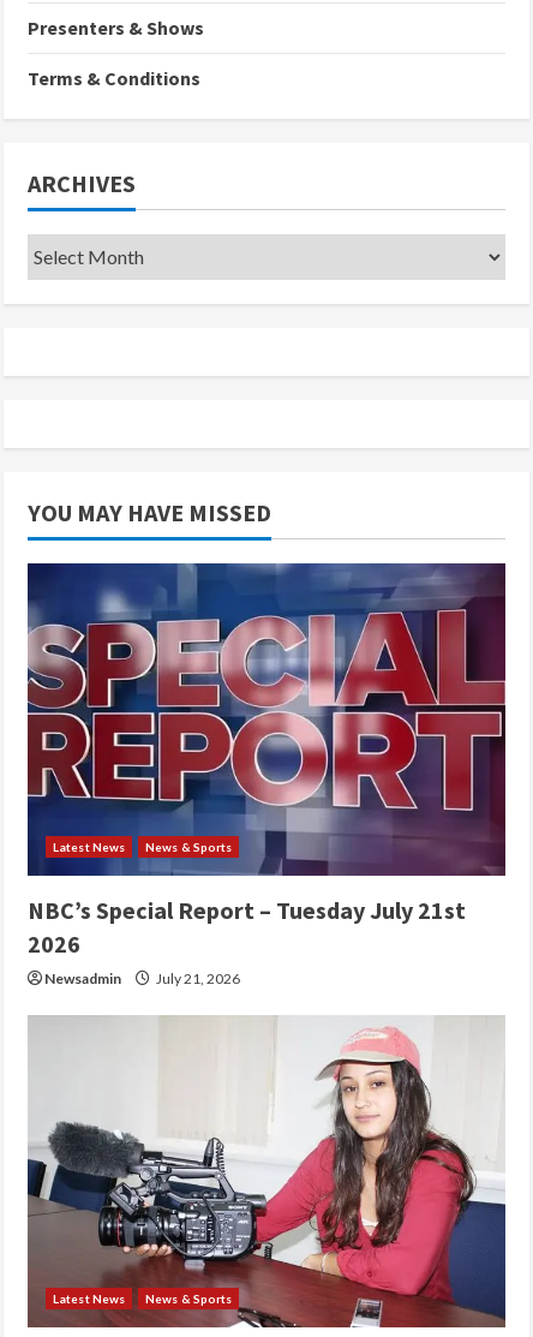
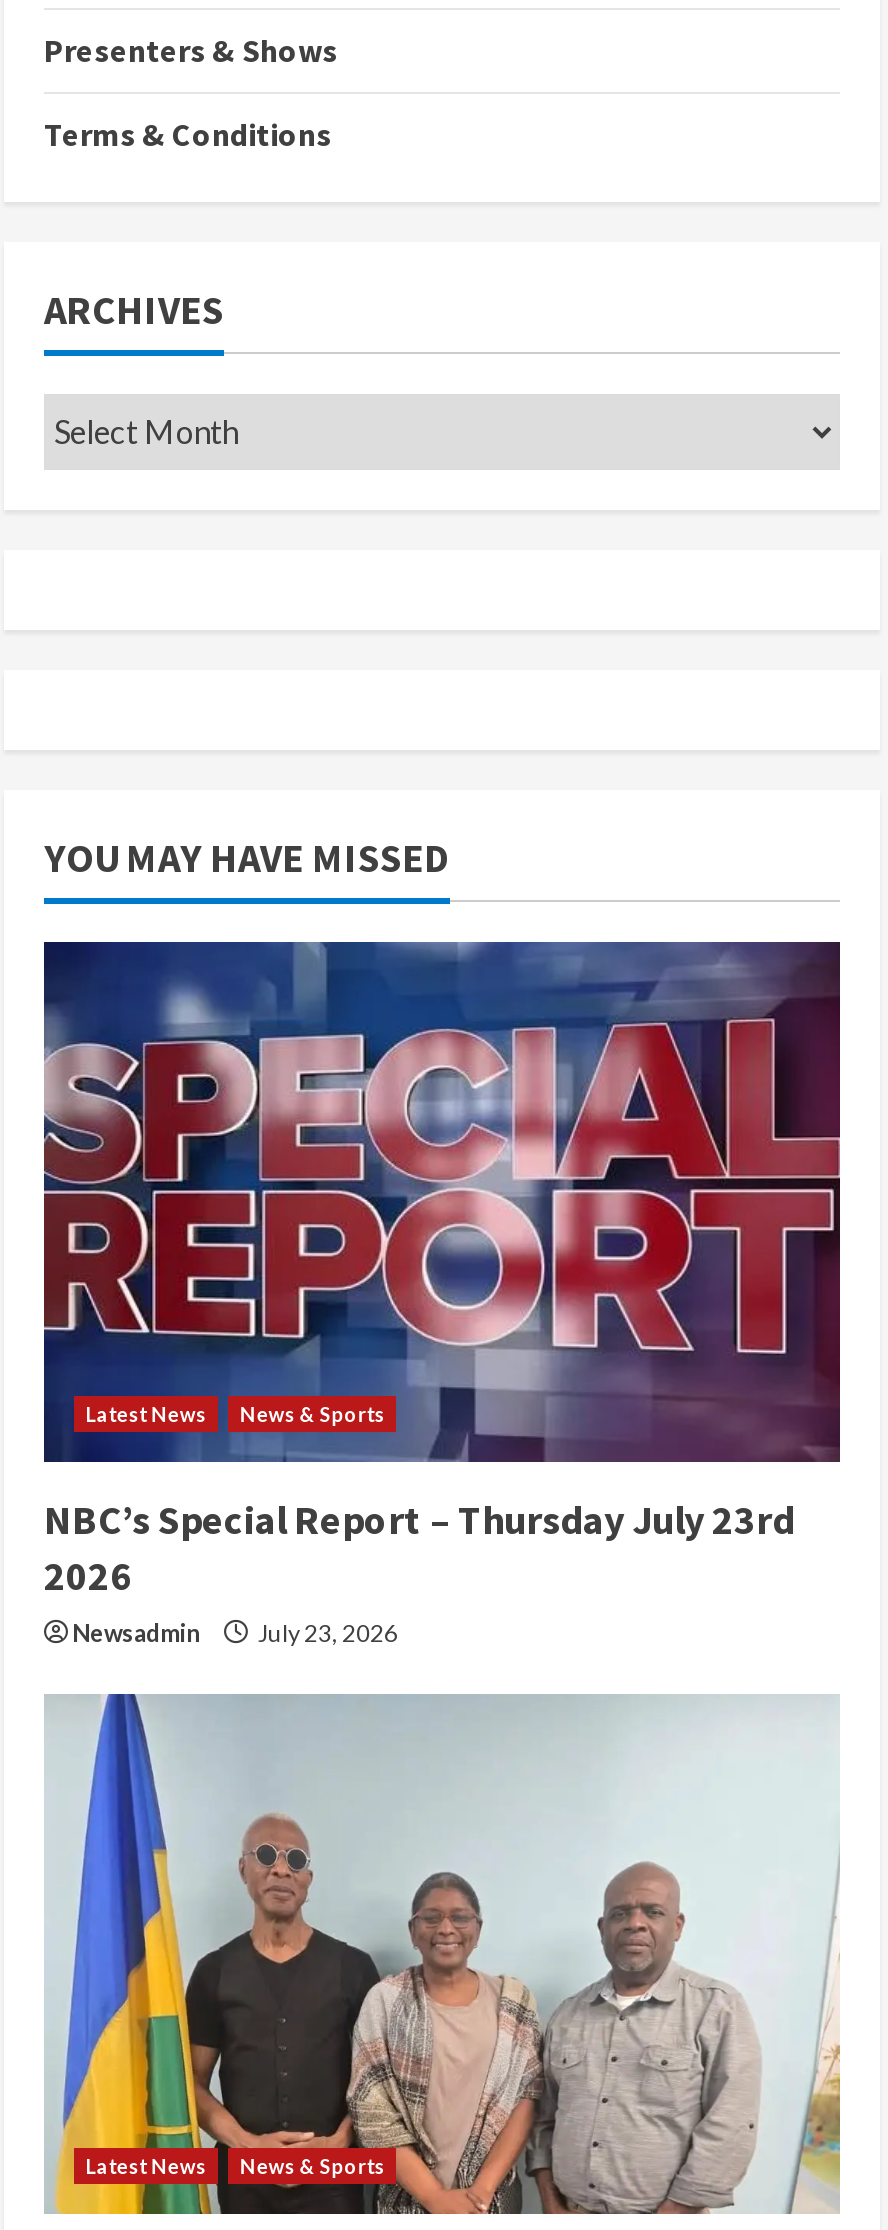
- NBC’s Special Report – Tuesday July 21st
+ NBC’s Special Report – Thursday July 23rd

- Newsadmin July 21, 2026
+ Newsadmin July 23, 2026

- [image]
+ [image]
